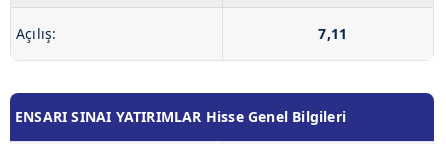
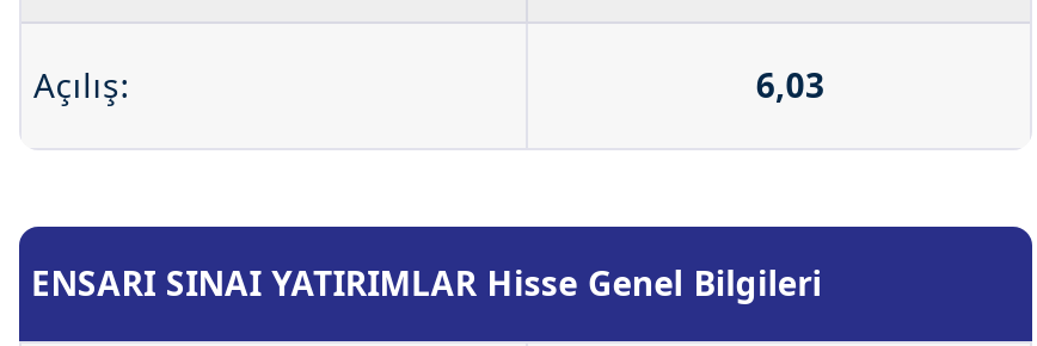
- 7,11
+ 6,03
